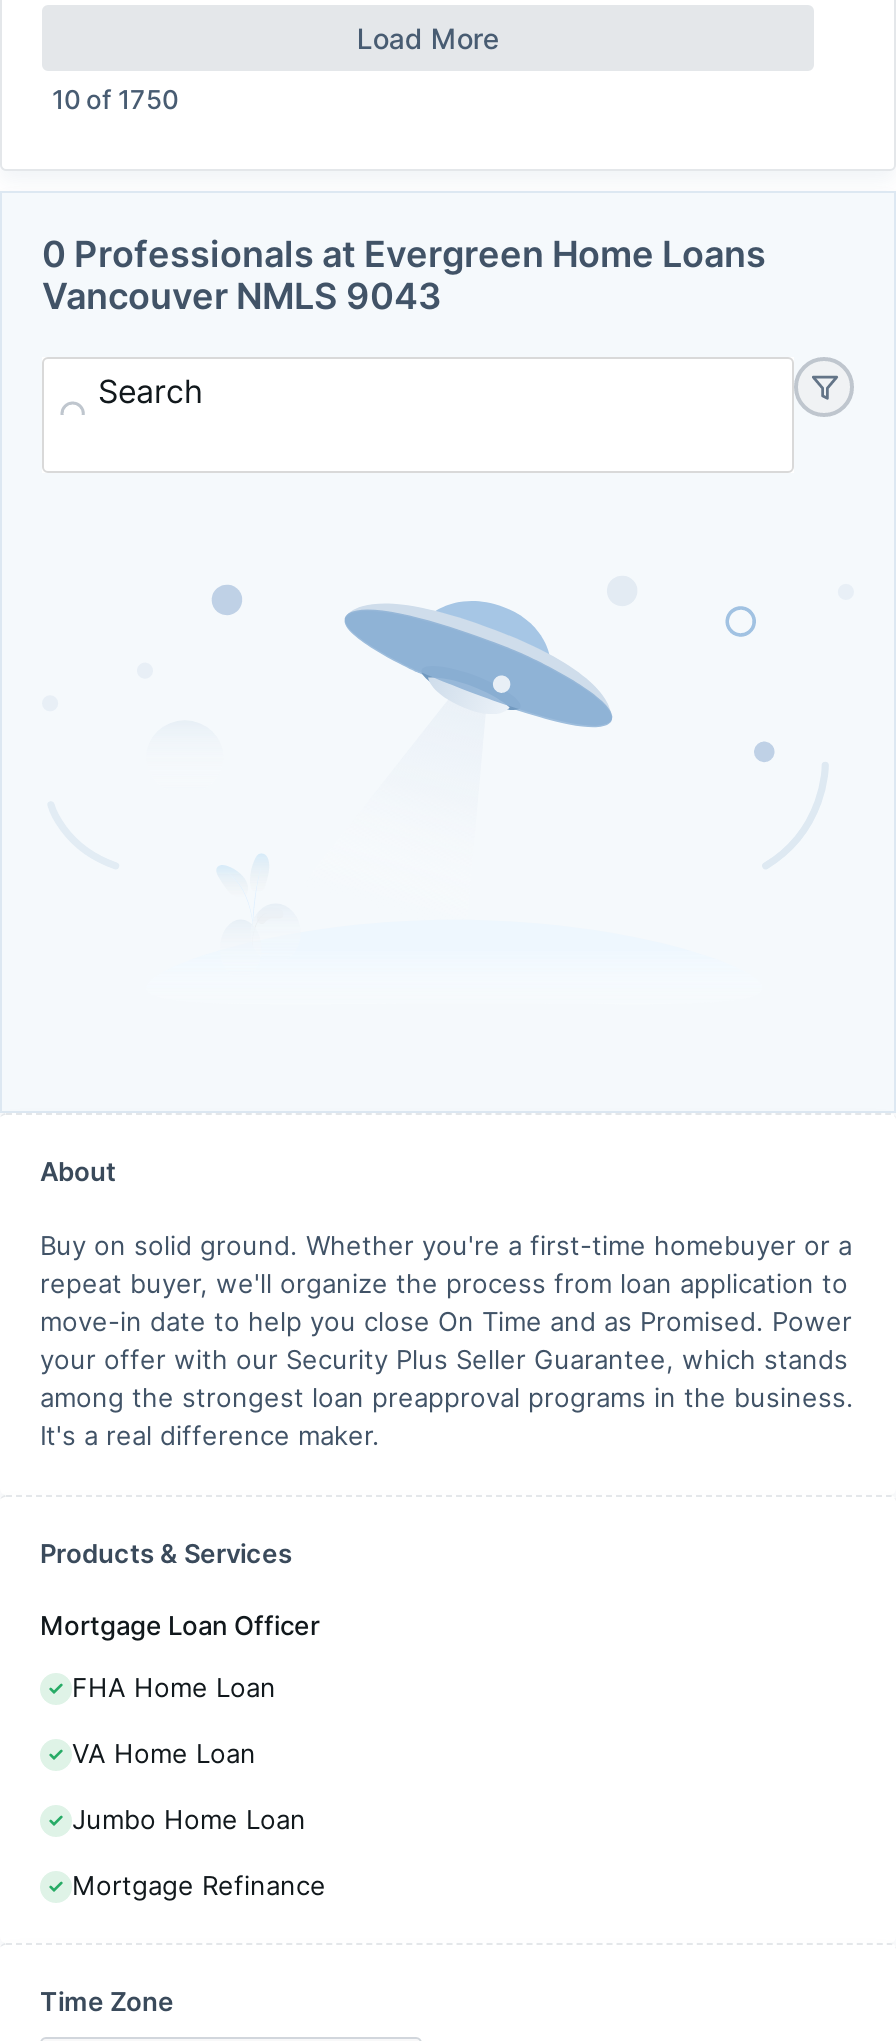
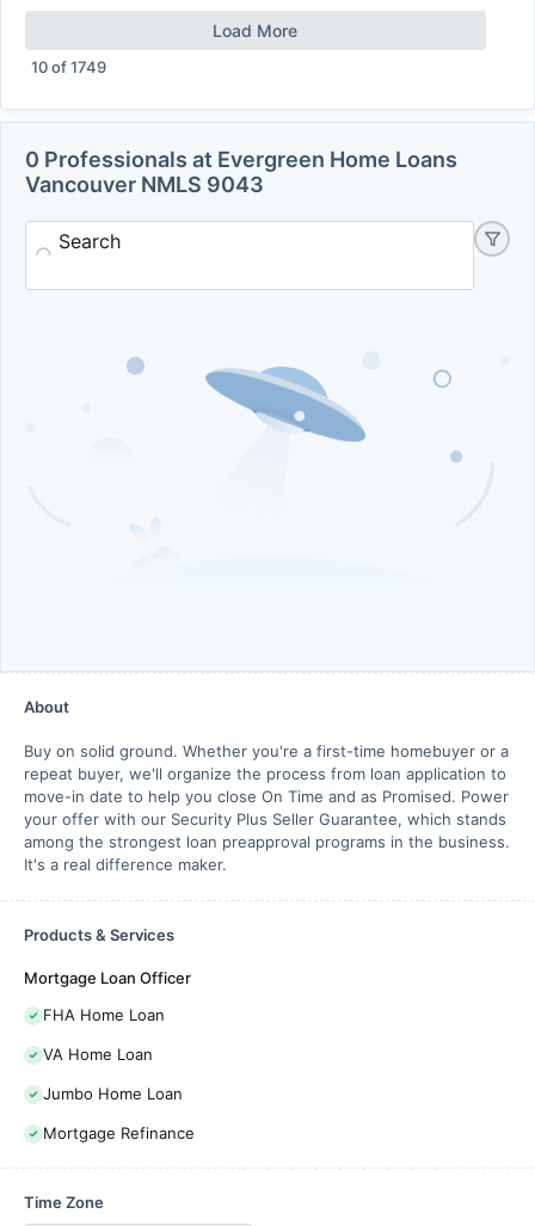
- 10 of 1750
+ 10 of 1749
